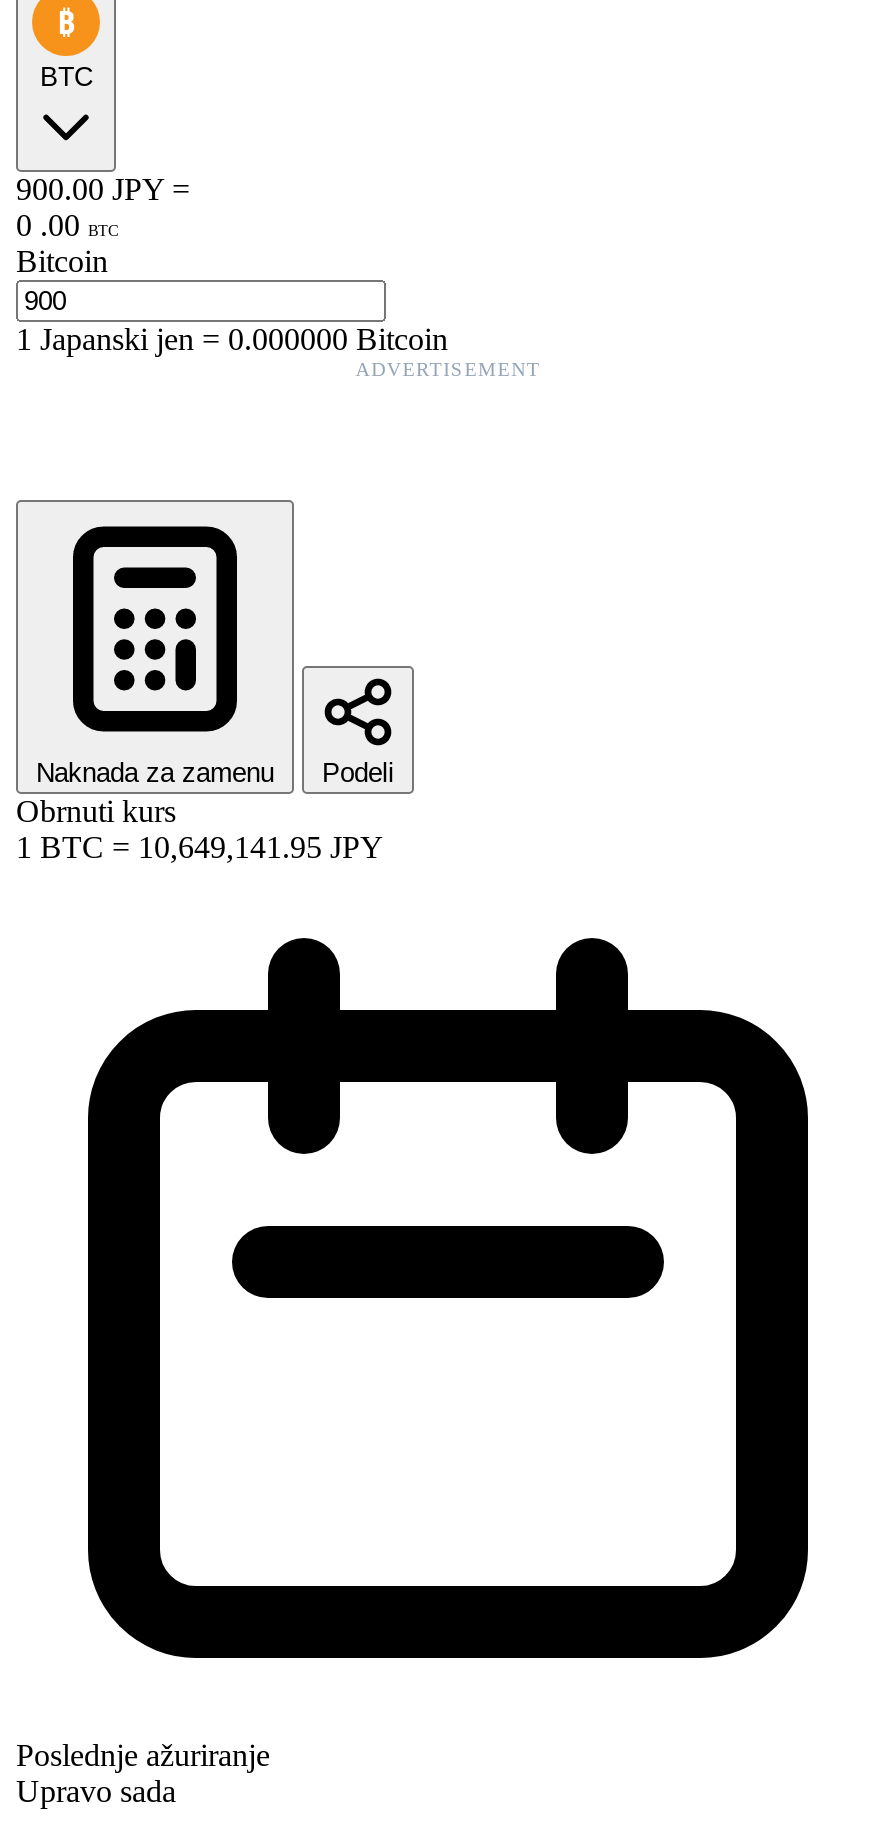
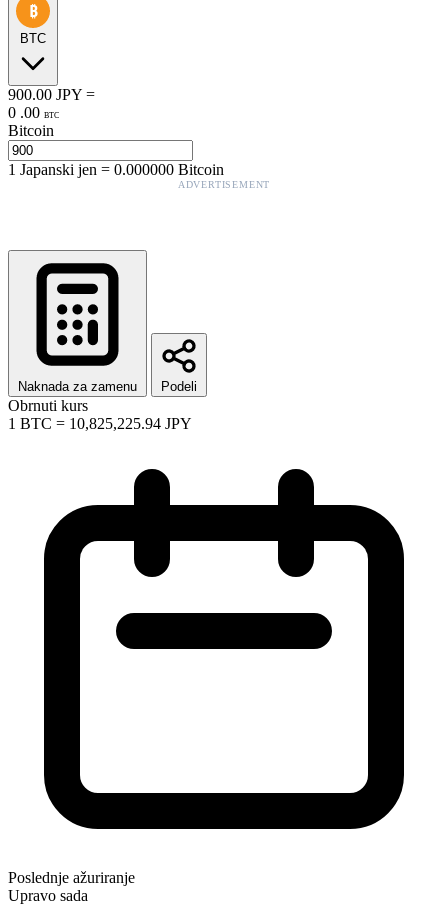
- 1 BTC = 10,649,141.95 JPY
+ 1 BTC = 10,825,225.94 JPY
